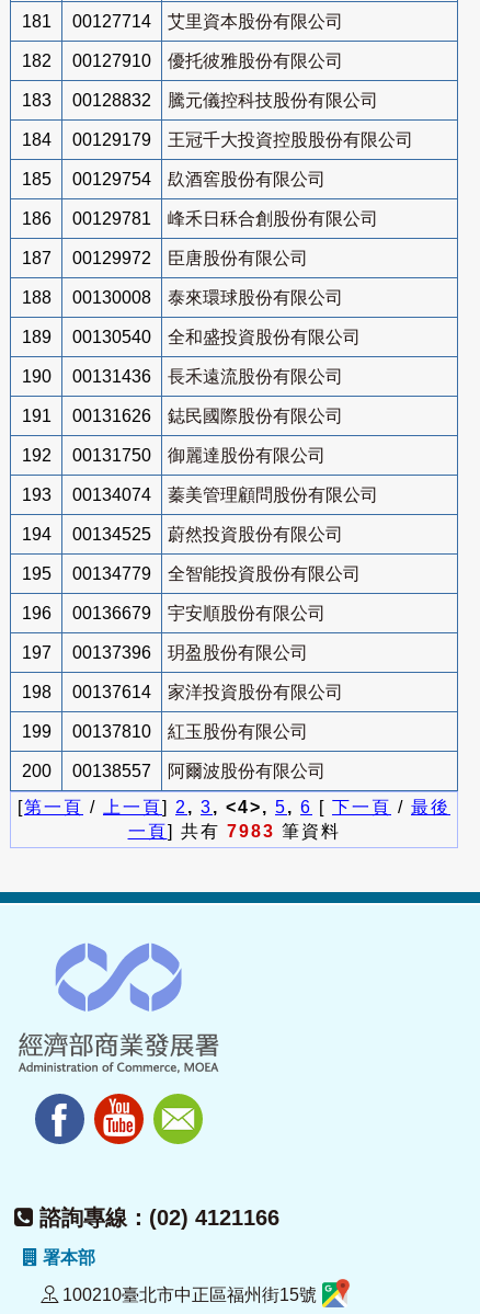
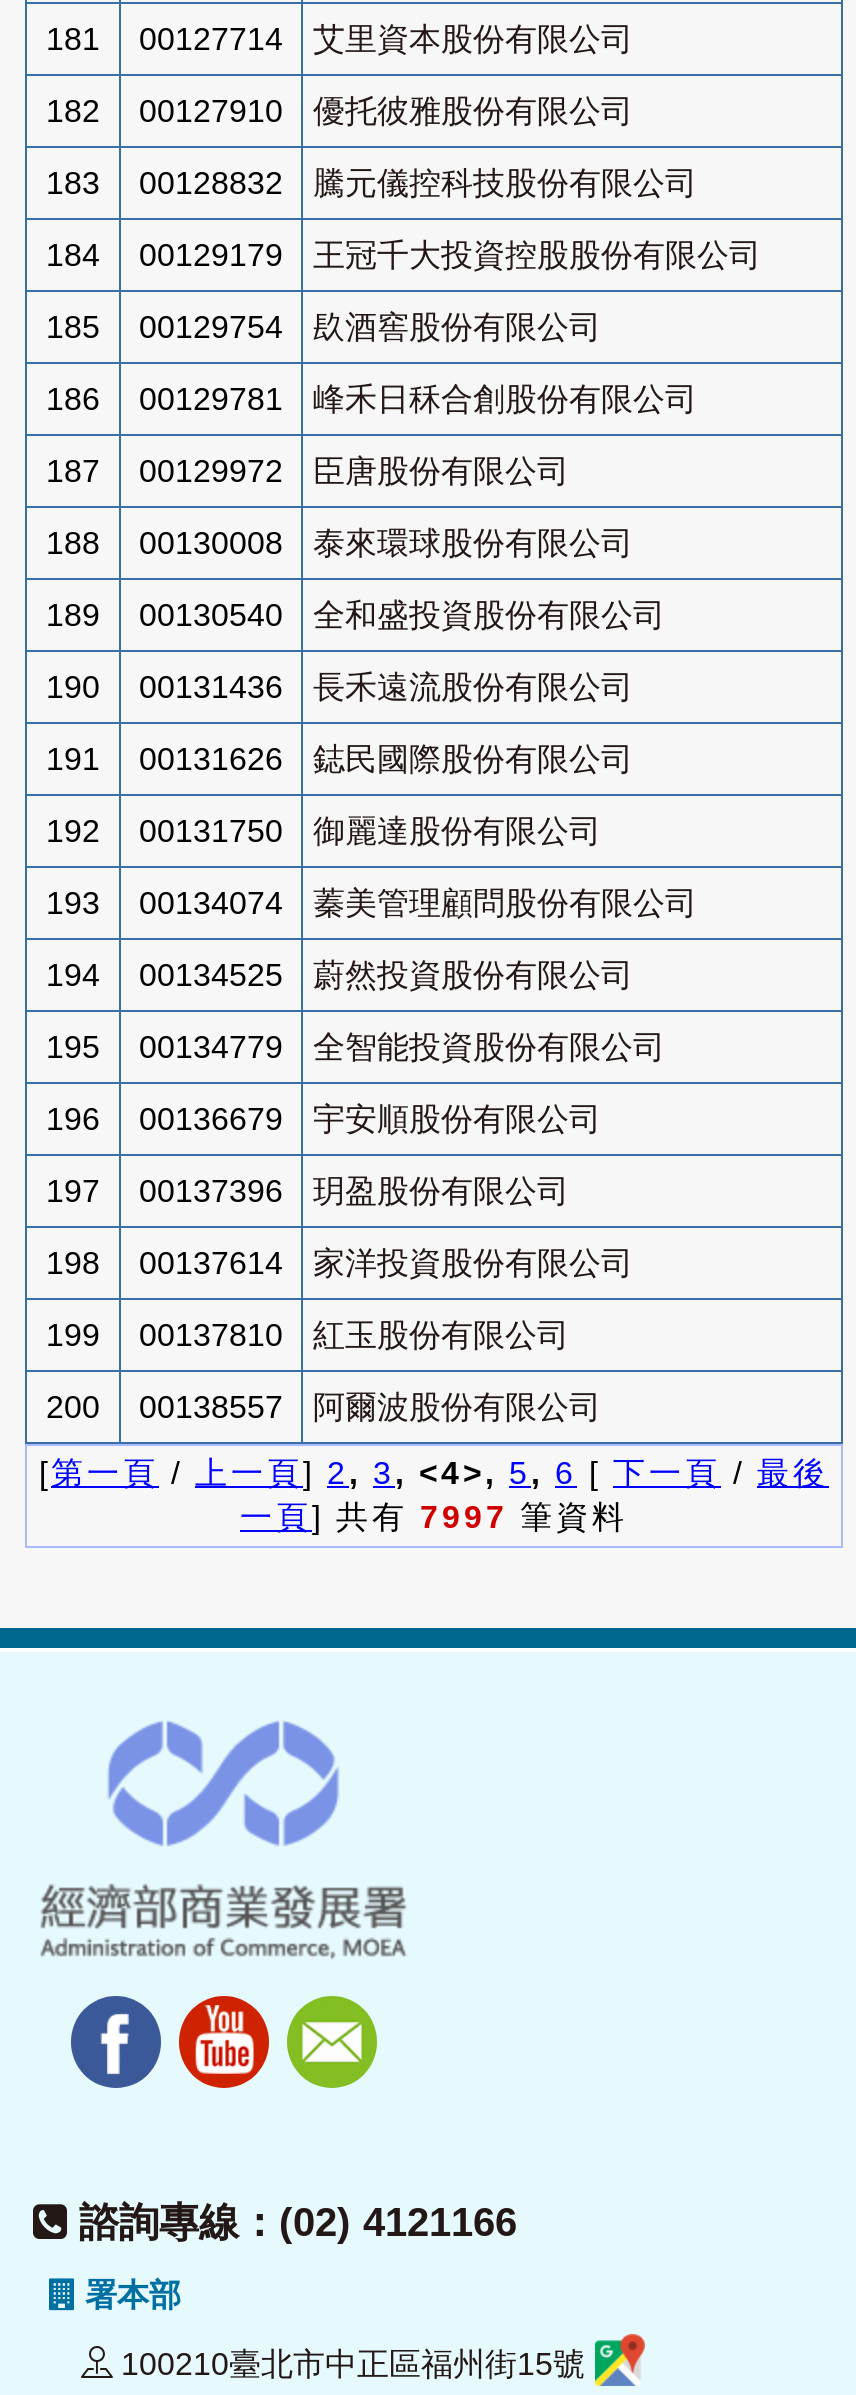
- 一頁] 共有7983筆資料
+ 一頁] 共有7997筆資料
